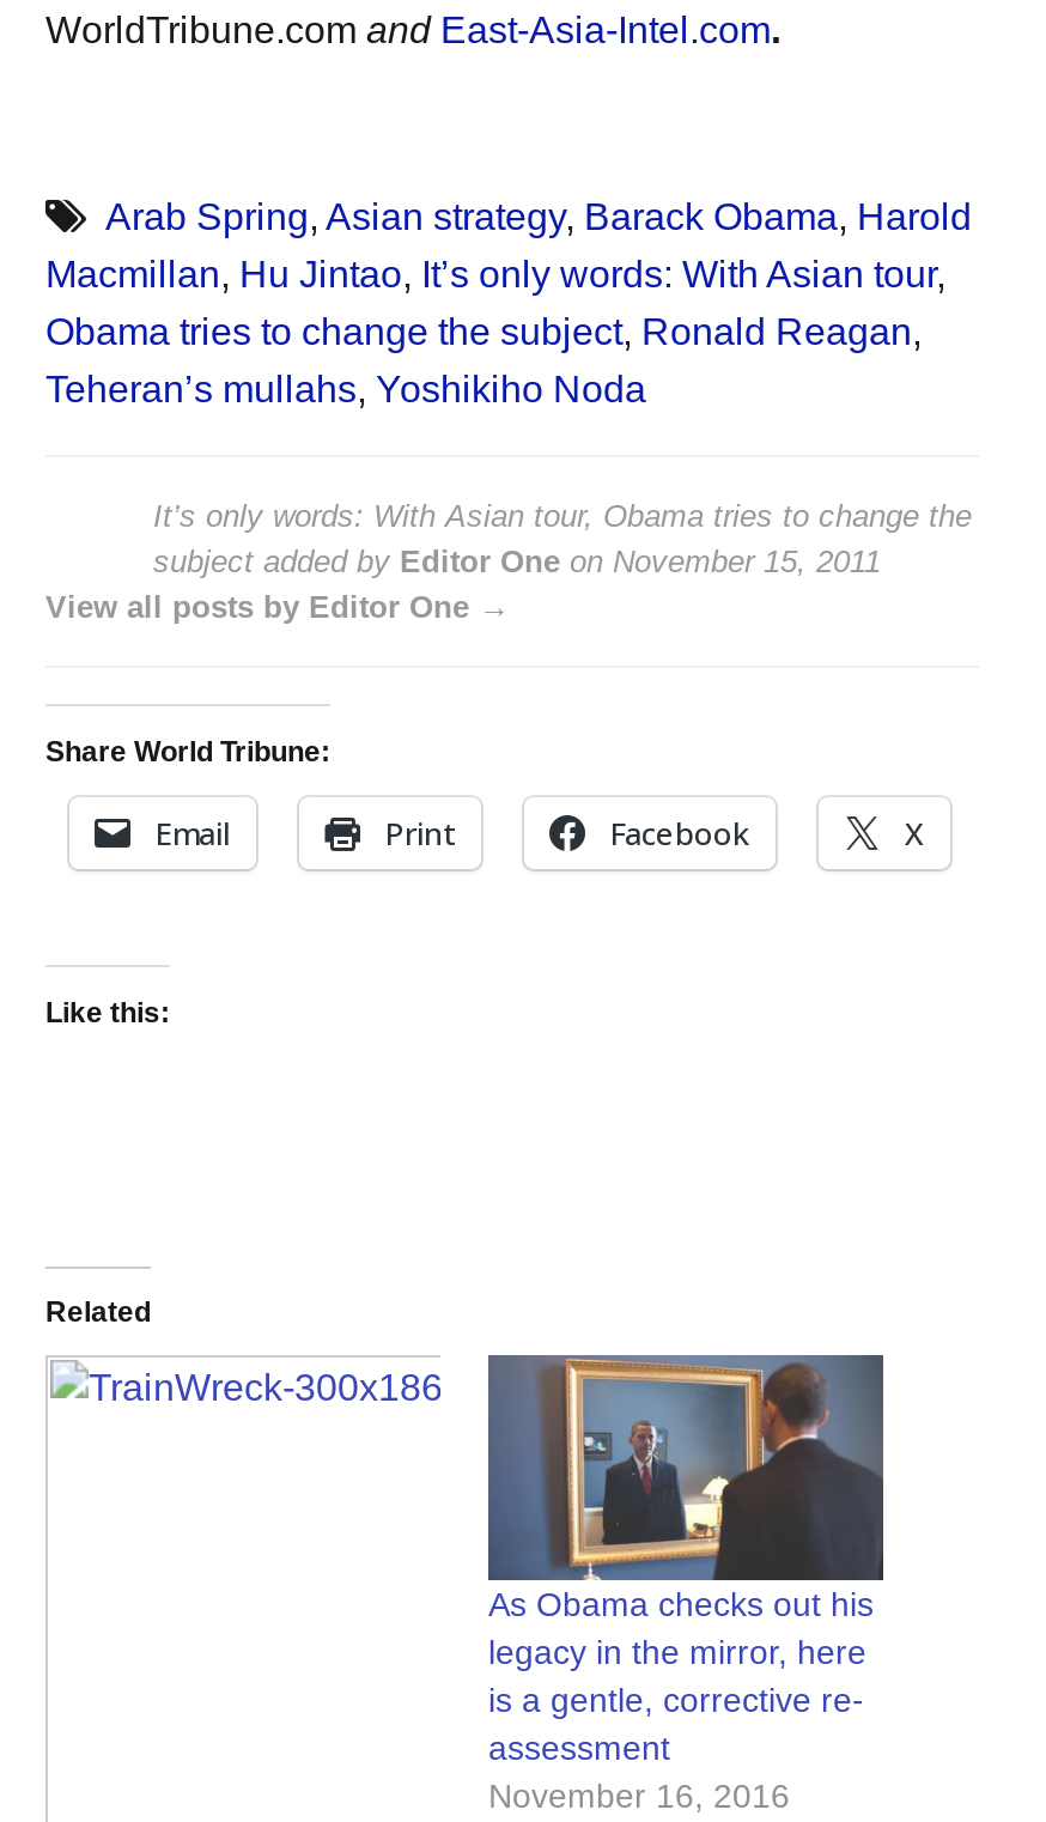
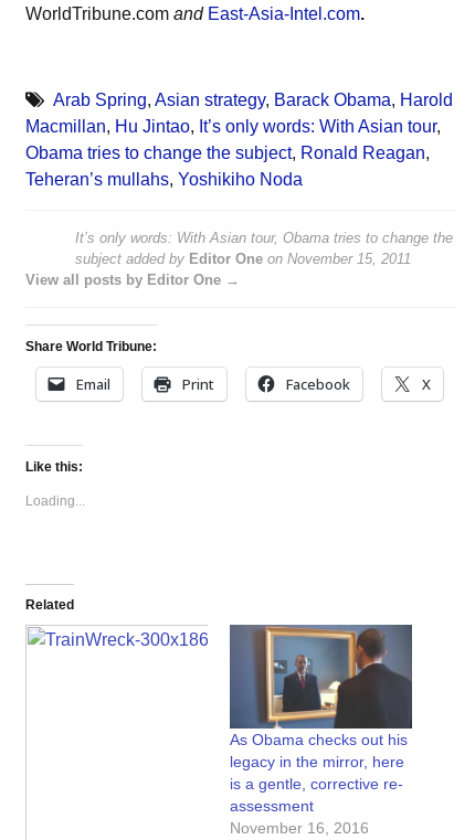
+ Loading...
